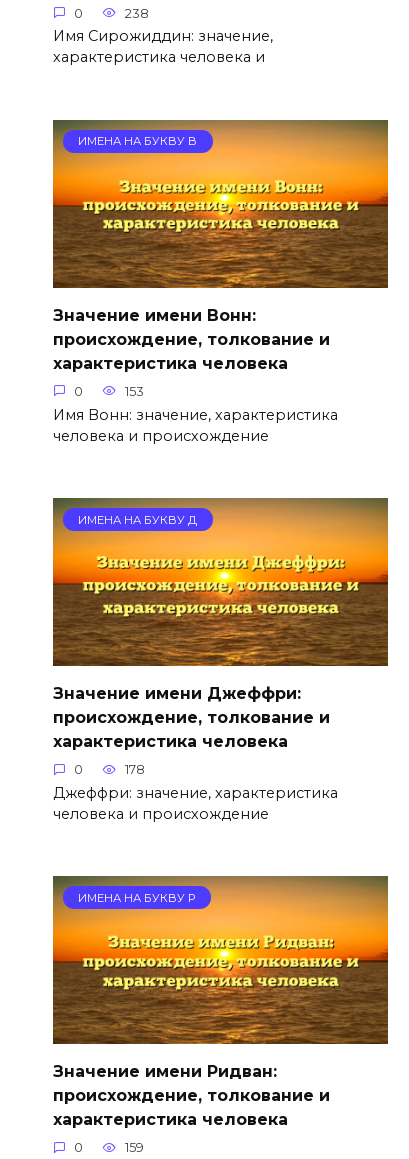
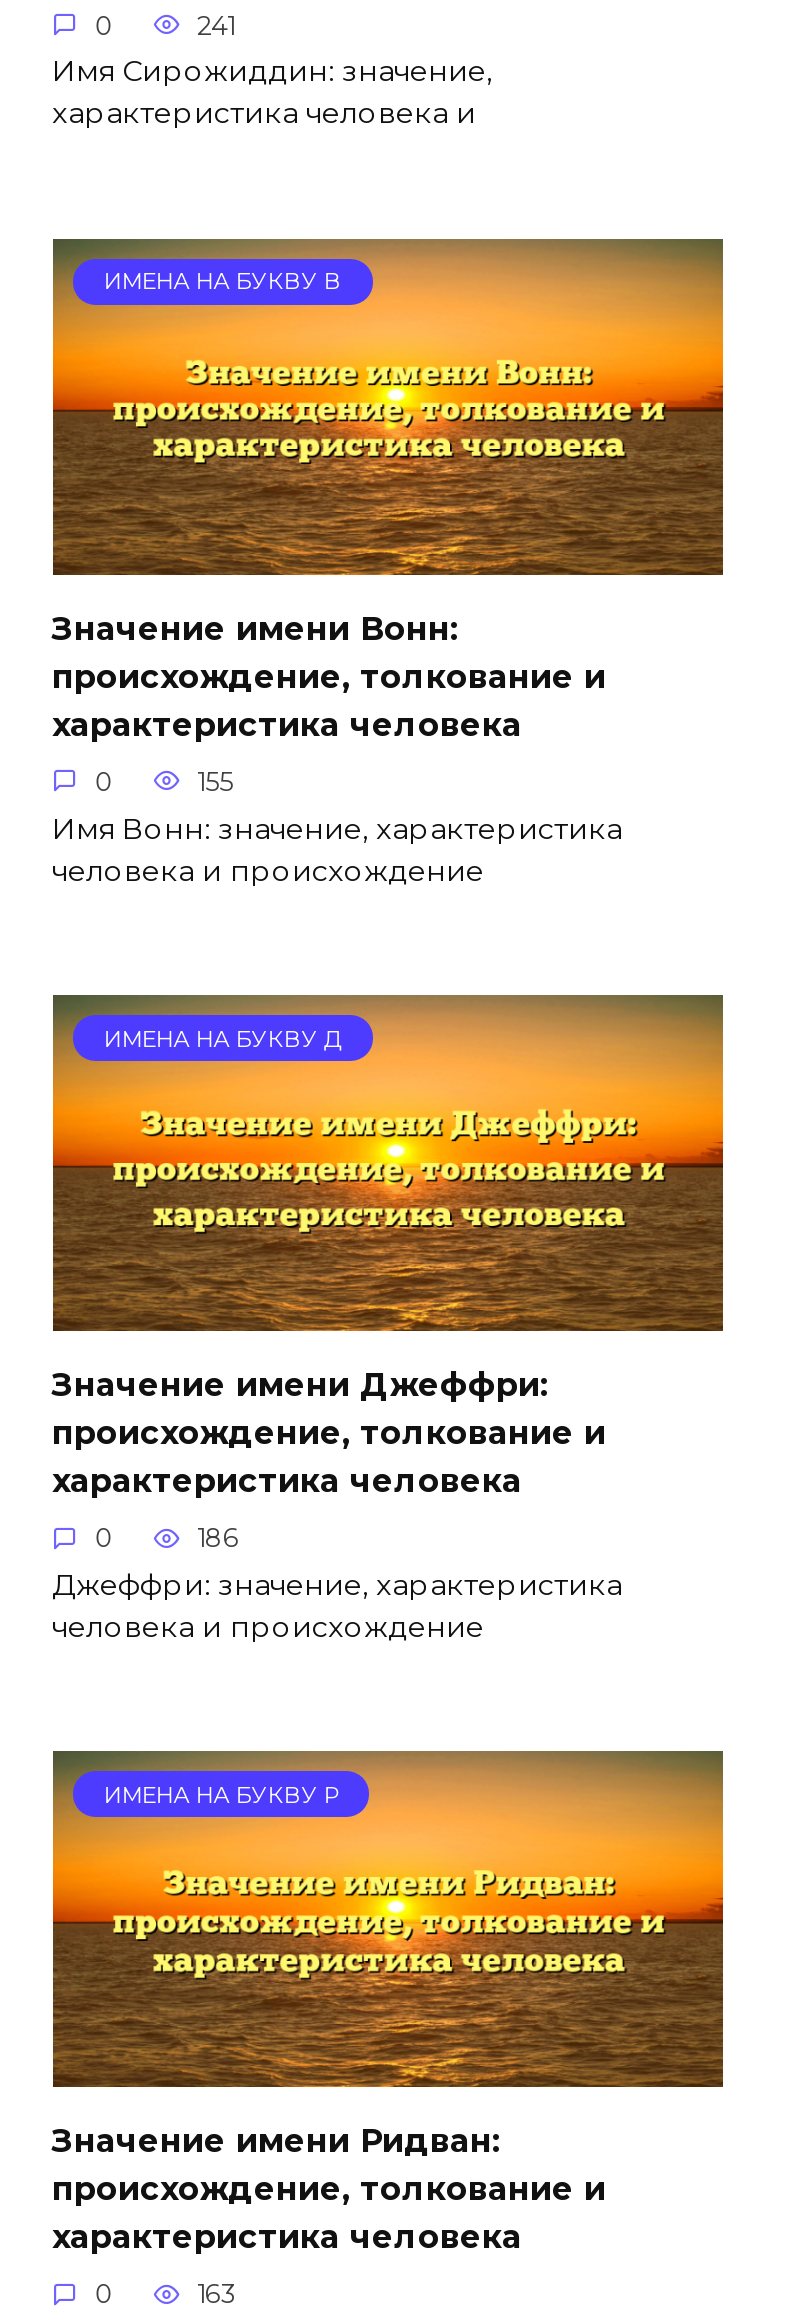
- 238
+ 241

- 153
+ 155

- 178
+ 186

- 159
+ 163
